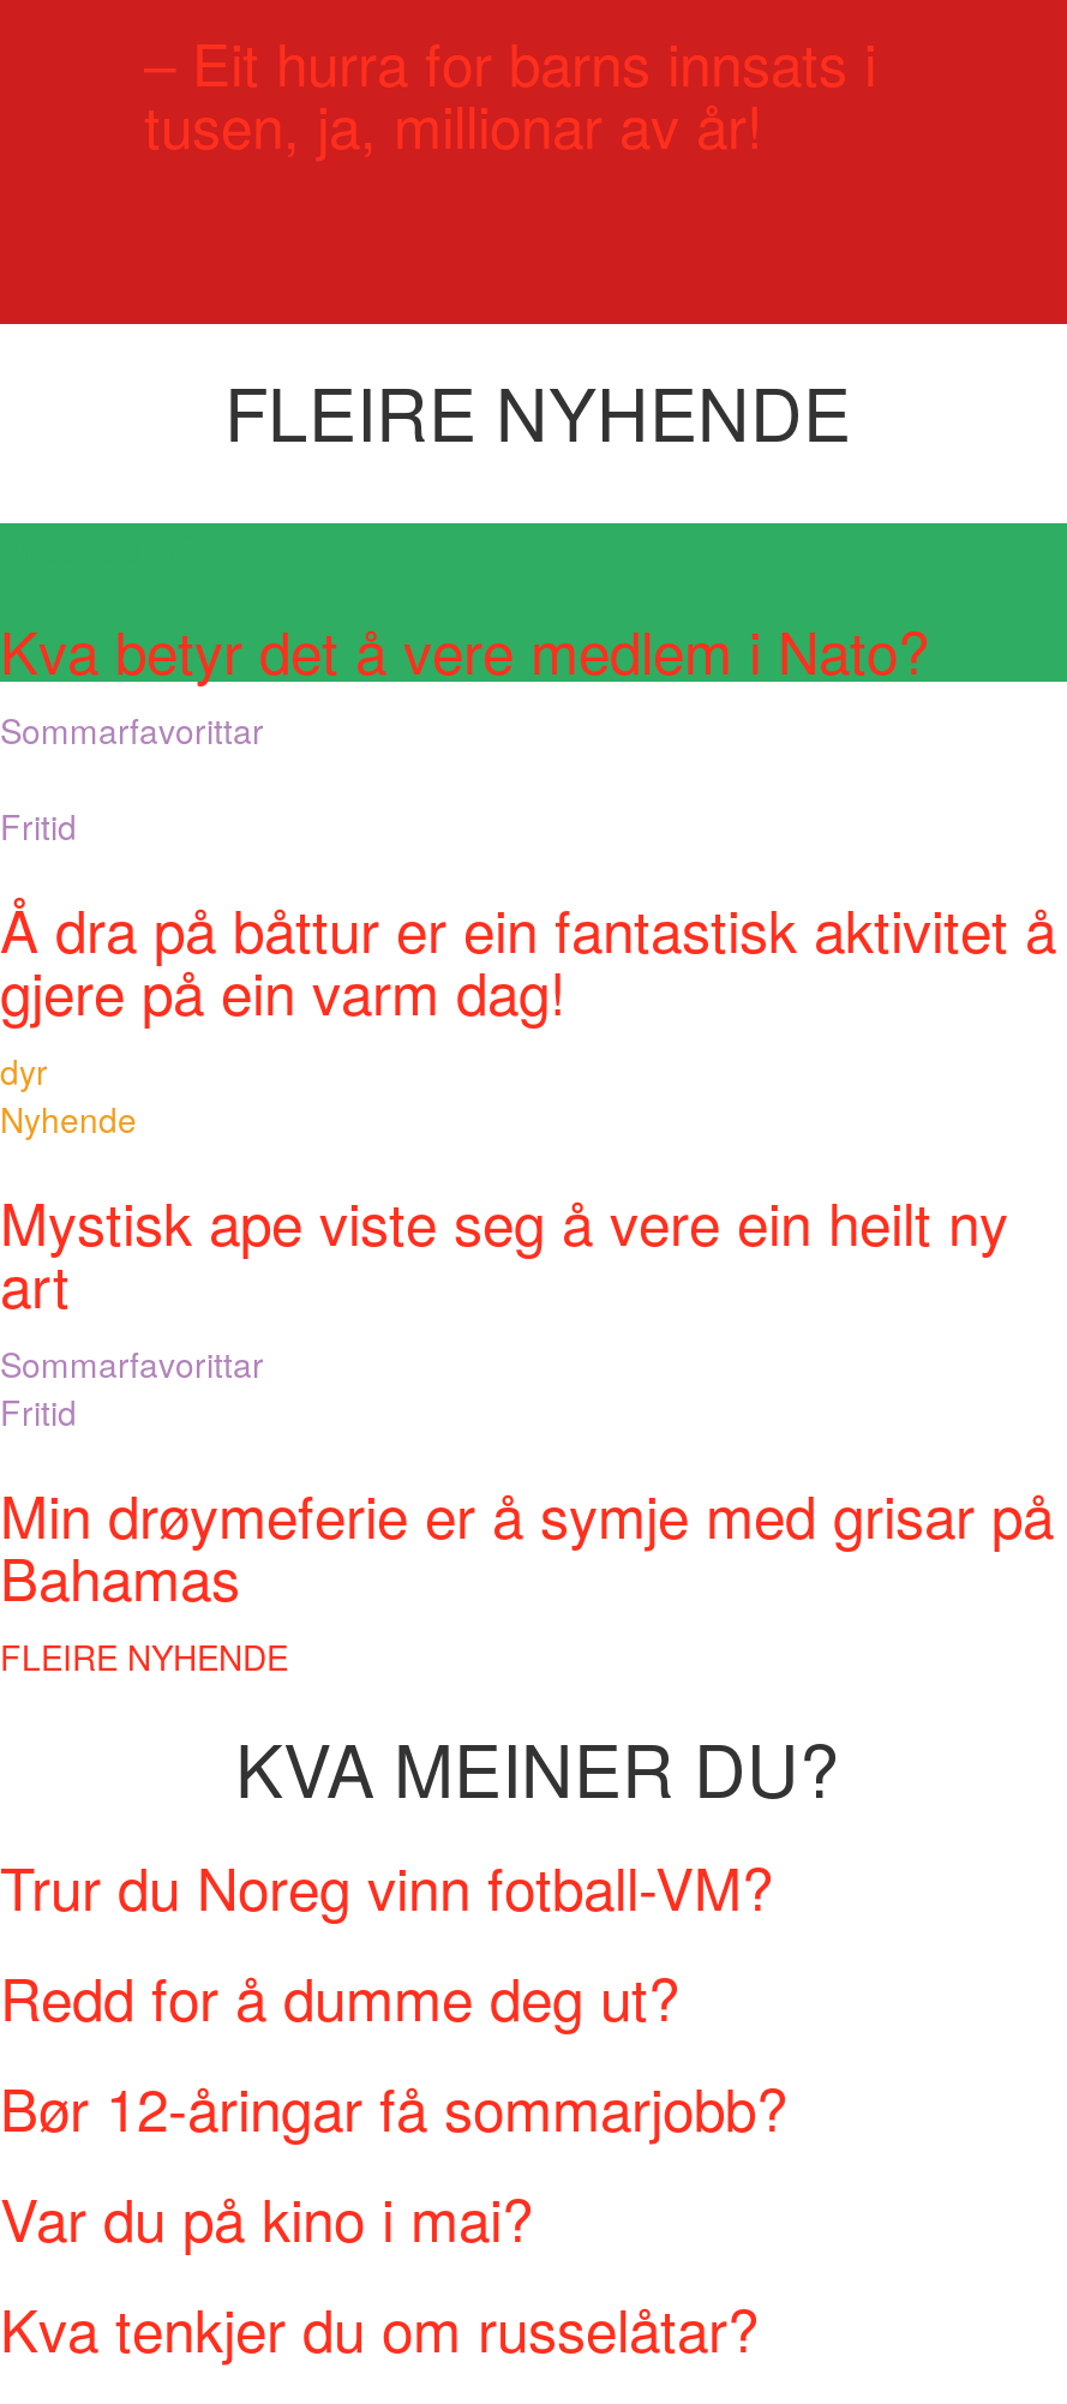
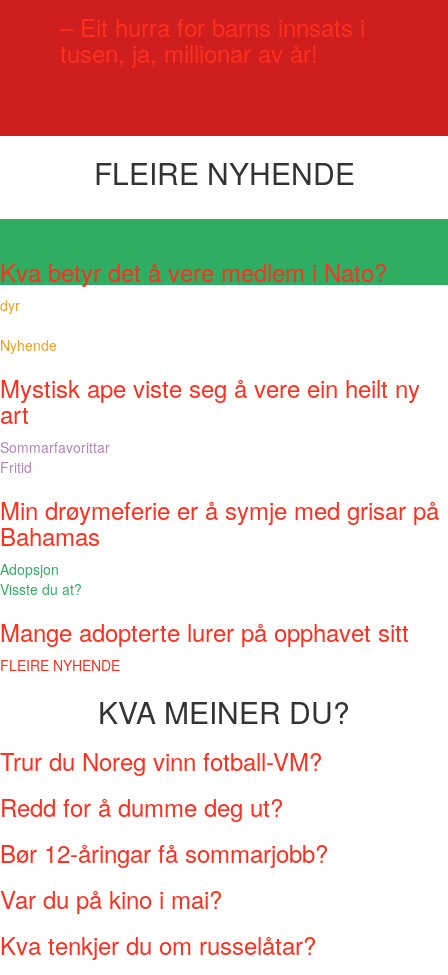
- Sommarfavorittar
- Fritid
- Å dra på båttur er ein fantastisk aktivitet å
- gjere på ein varm dag!

moved up: dyr

moved up: Nyhende | Mystisk ape viste seg å vere ein heilt ny | art | Sommarfavorittar | Fritid | Min drøymeferie er å symje med grisar på | Bahamas

+ Adopsjon
+ Visste du at?
+ Mange adopterte lurer på opphavet sitt
